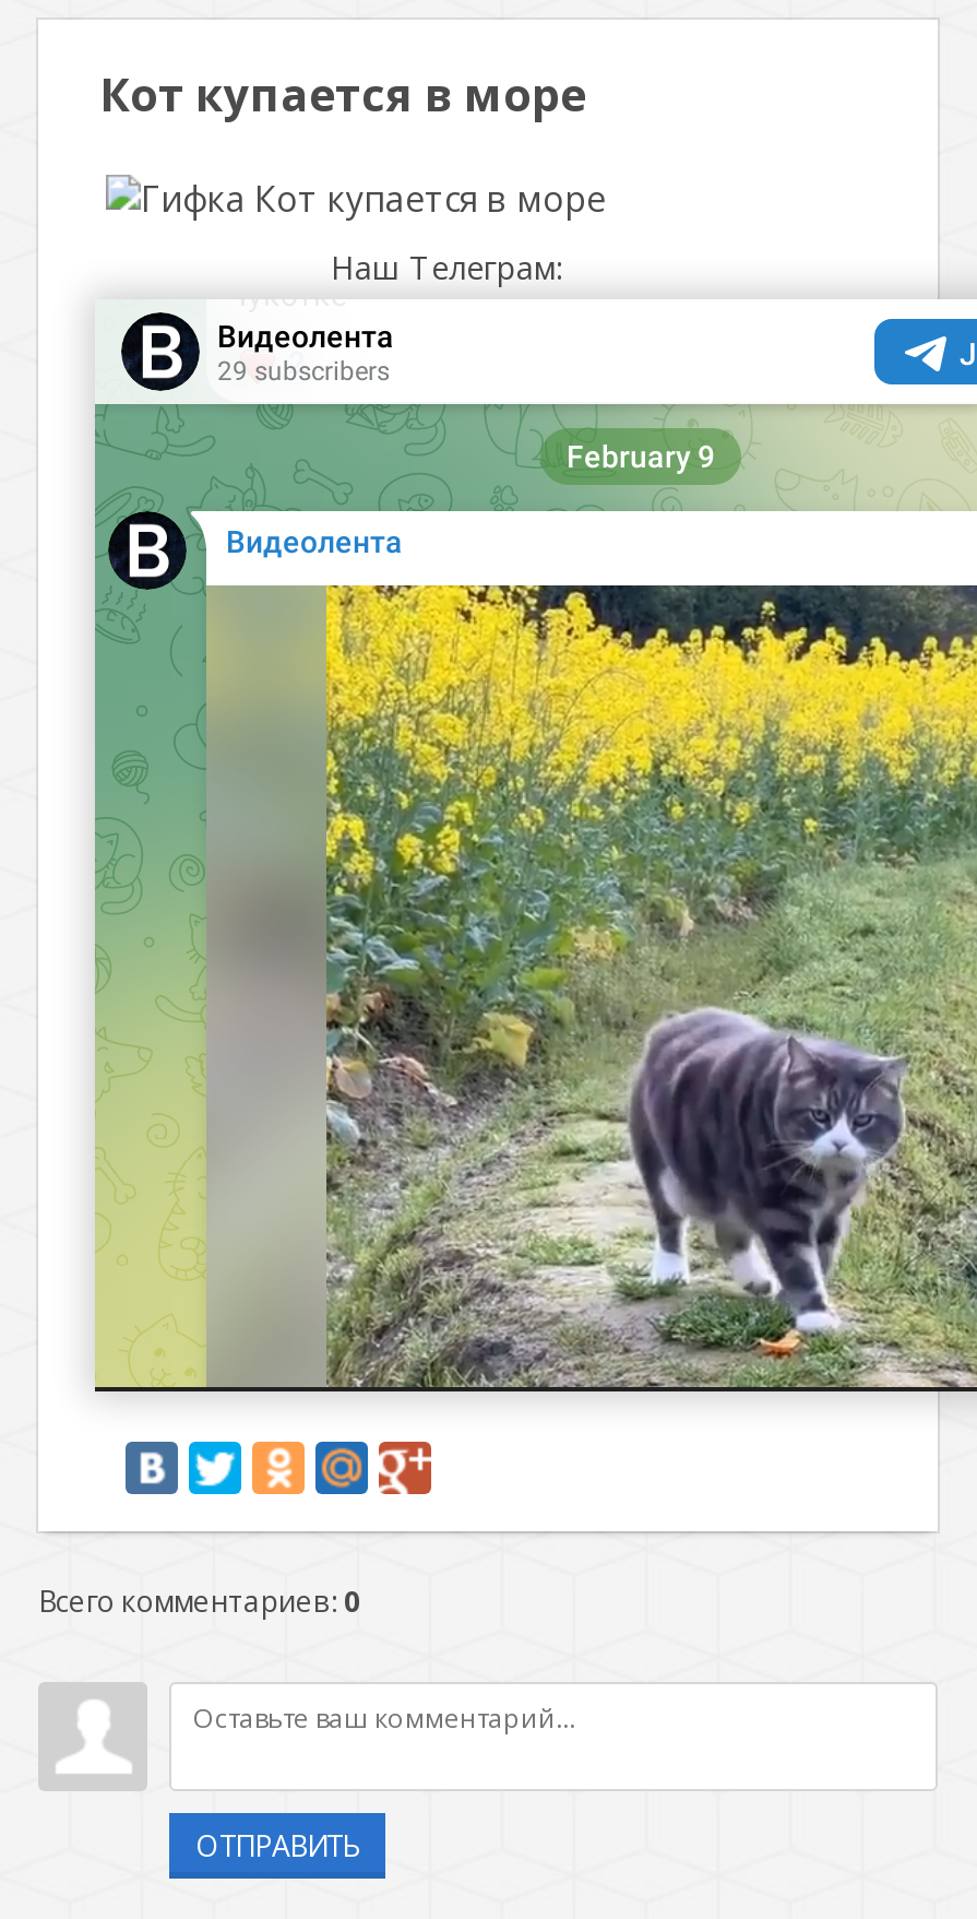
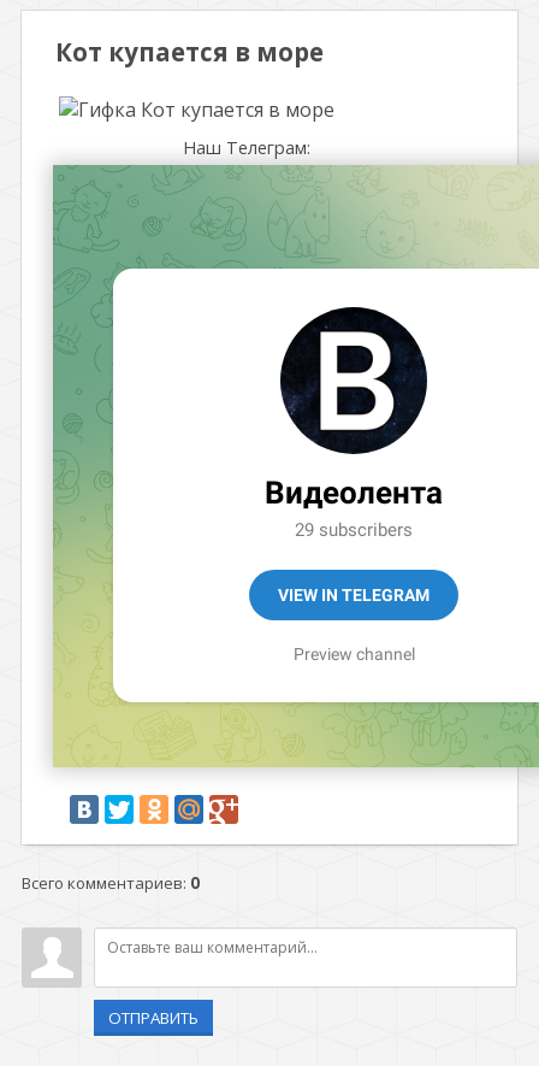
- [image]
+ [image]

- [image]
+ [image]
